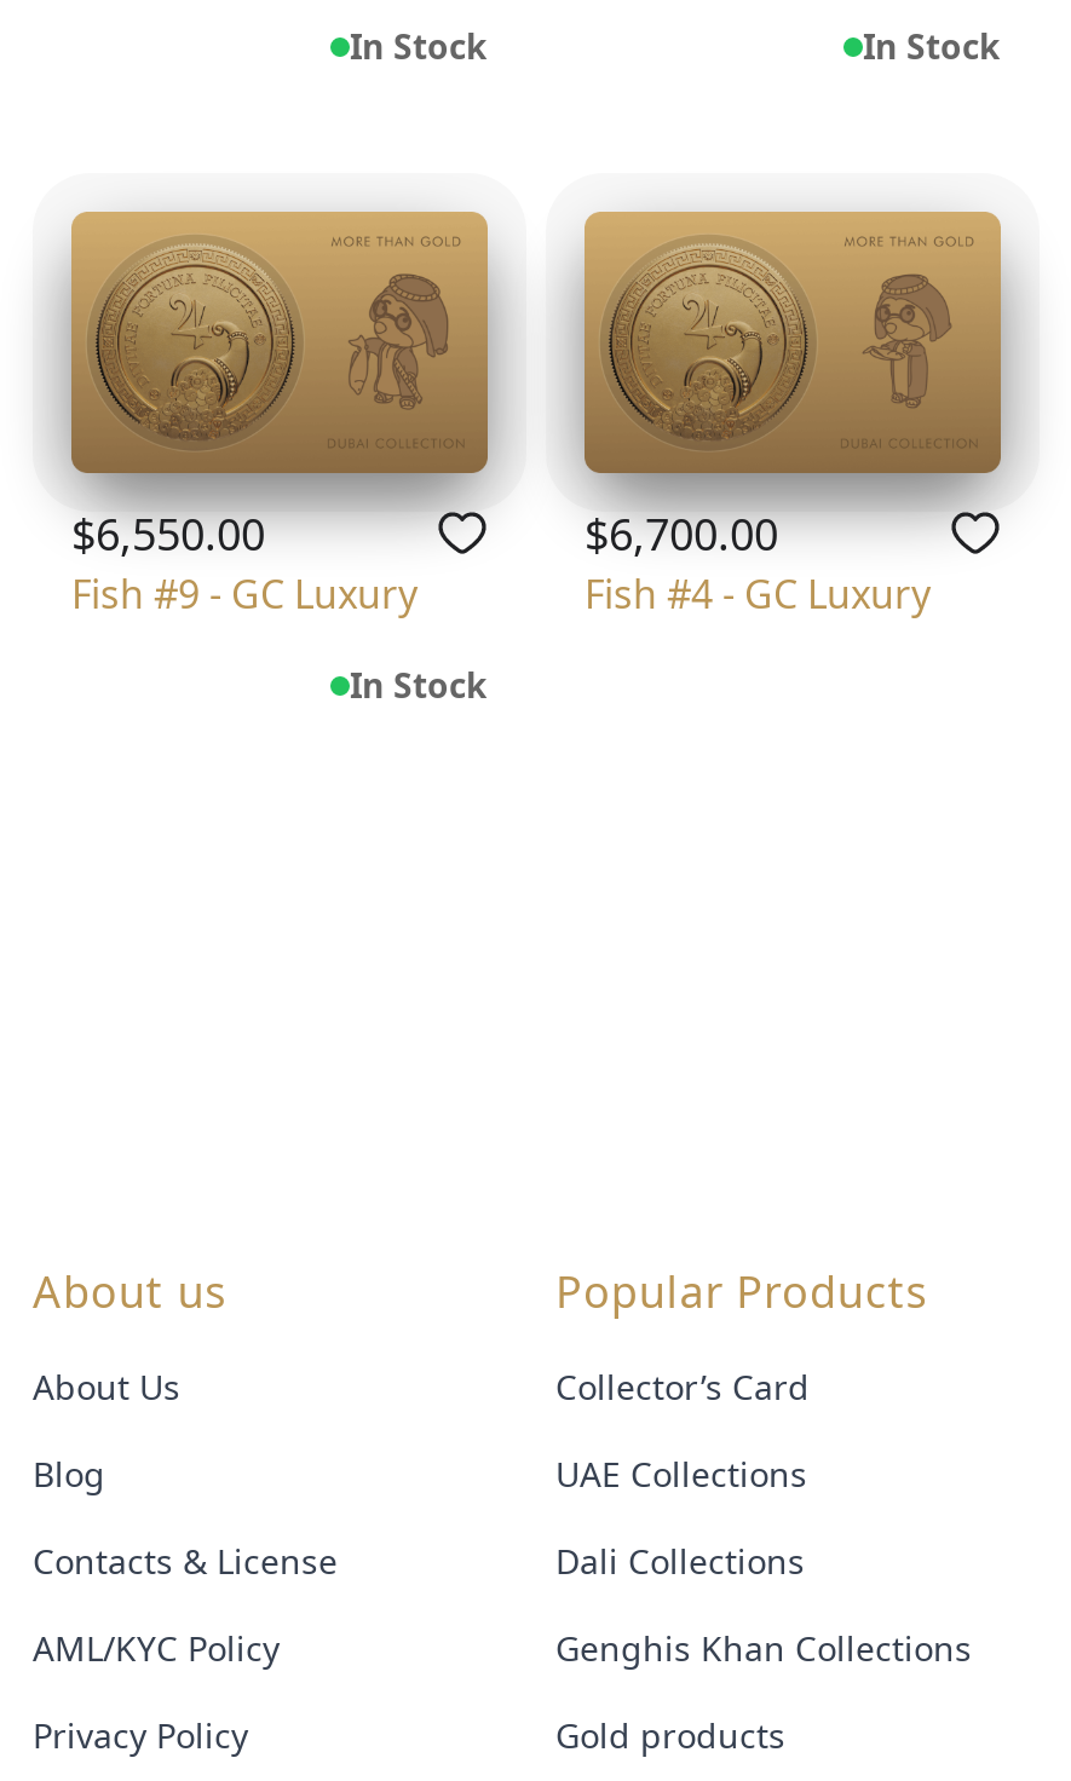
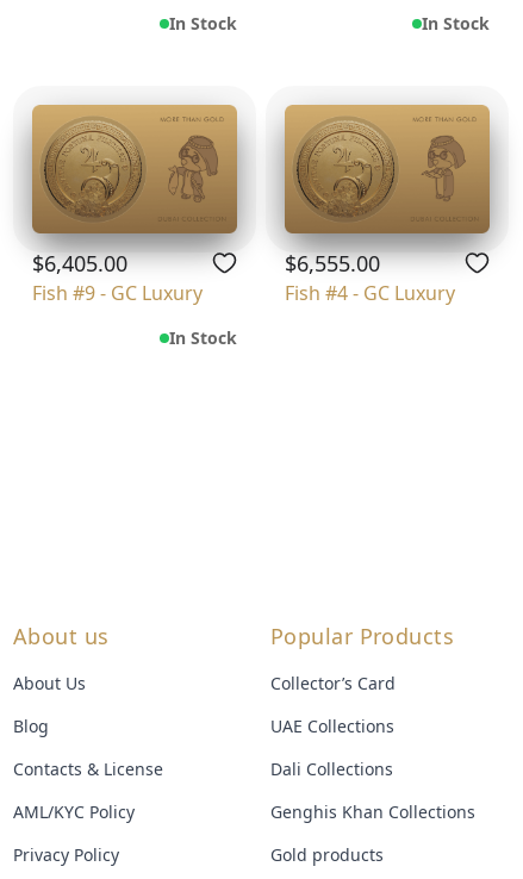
- $6,550.00
+ $6,405.00

- $6,700.00
+ $6,555.00
